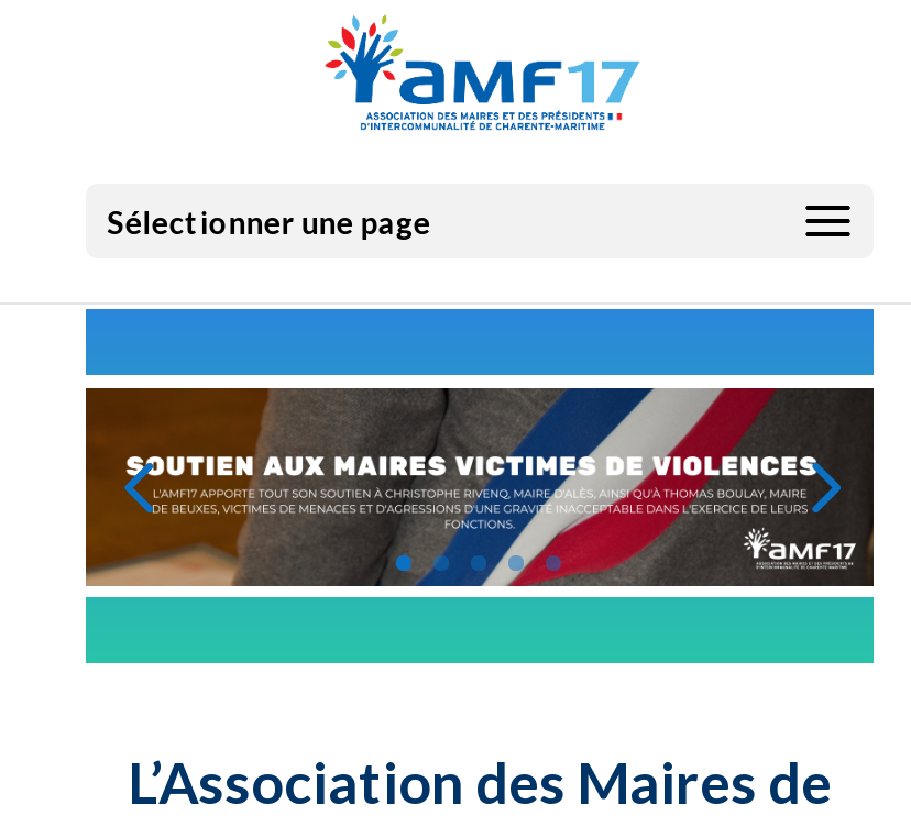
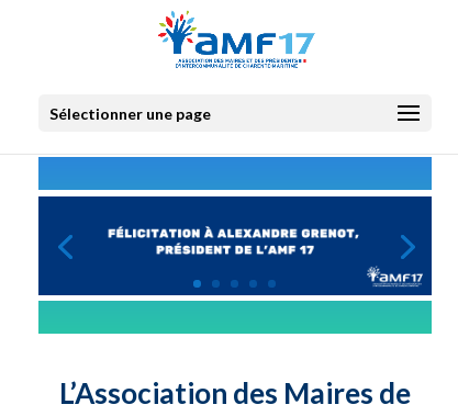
- [image]
+ [image]
